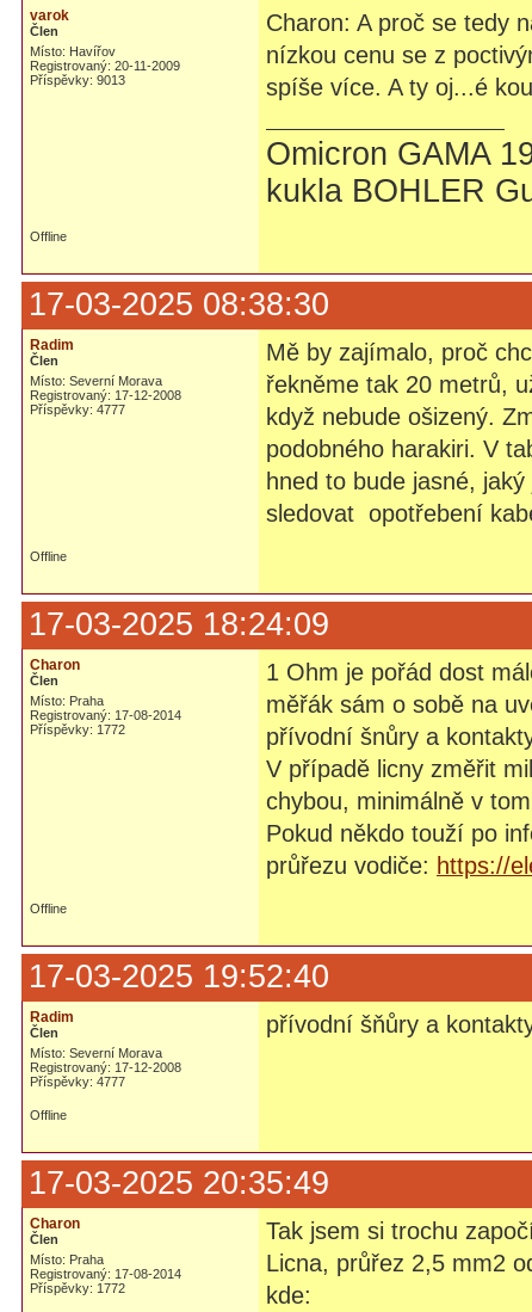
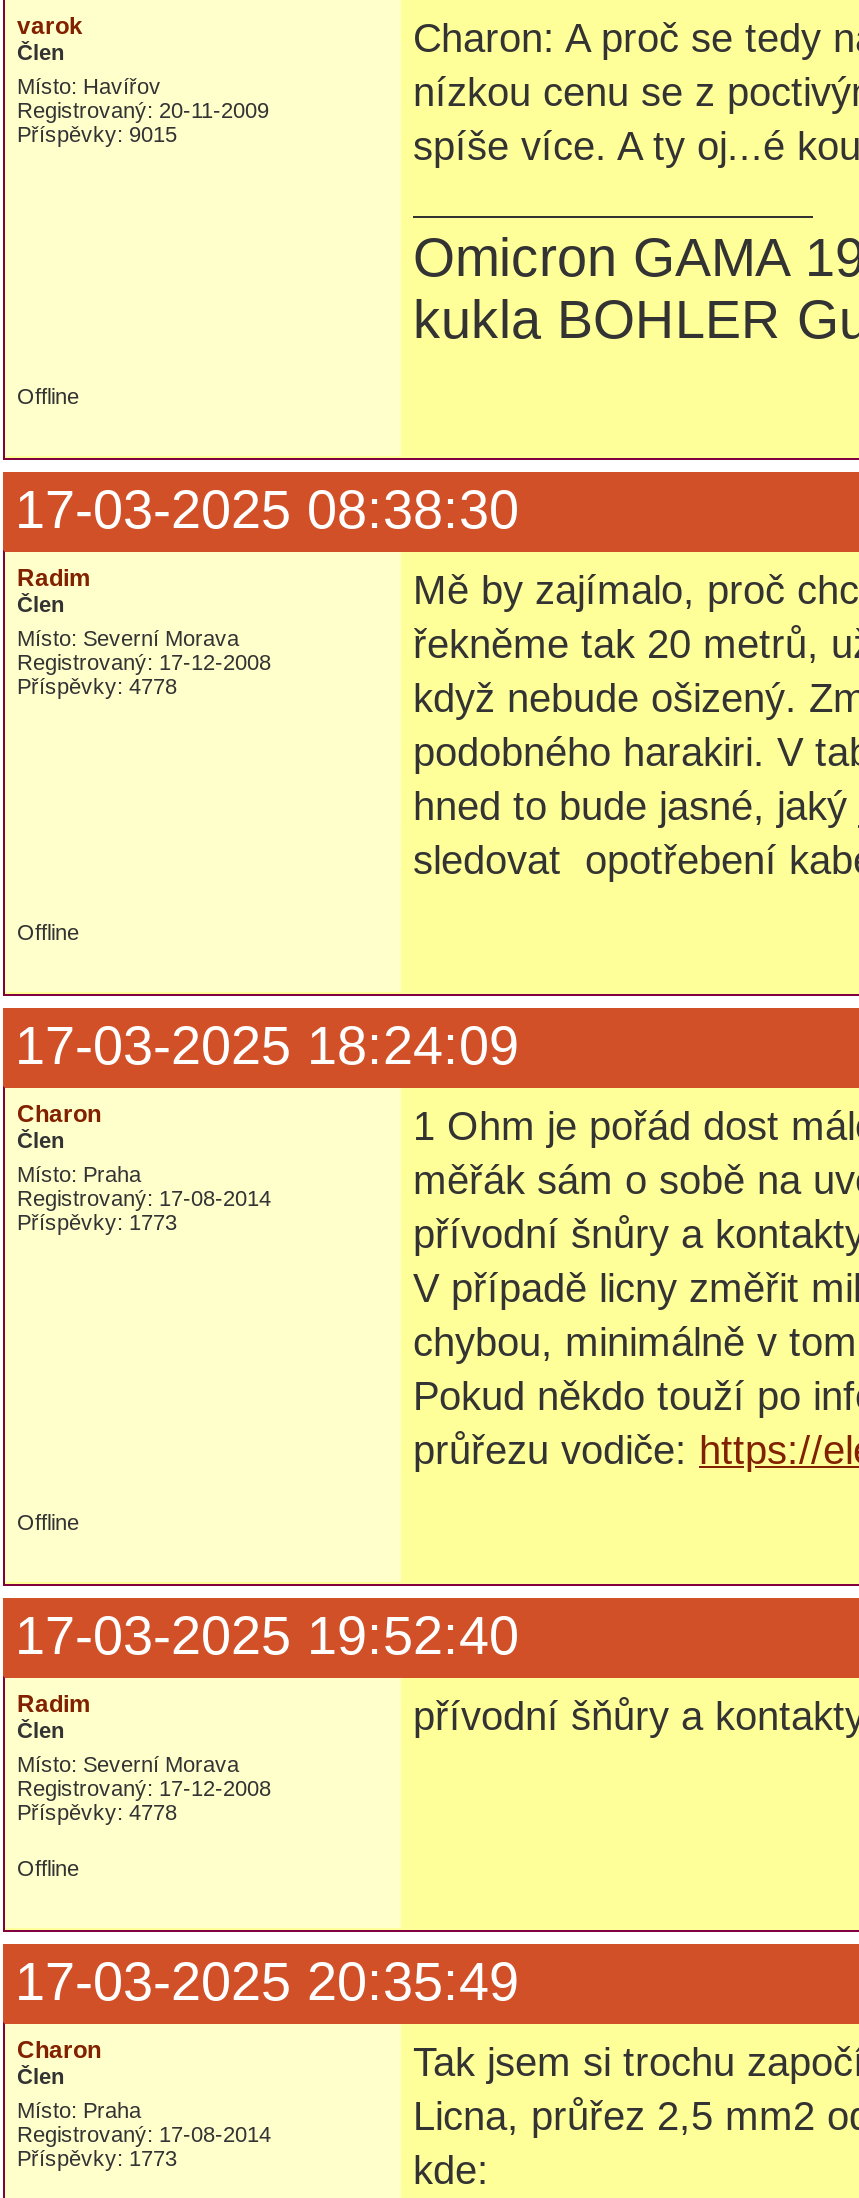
- Příspěvky: 9013
+ Příspěvky: 9015

- Příspěvky: 4777
+ Příspěvky: 4778

- Příspěvky: 1772
+ Příspěvky: 1773

- Příspěvky: 4777
+ Příspěvky: 4778

- Příspěvky: 1772
+ Příspěvky: 1773
